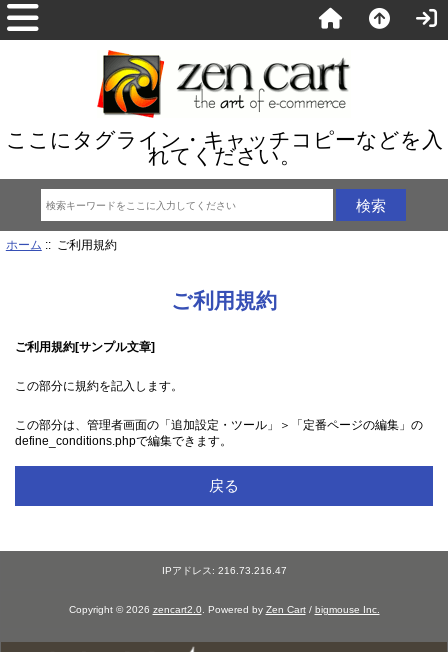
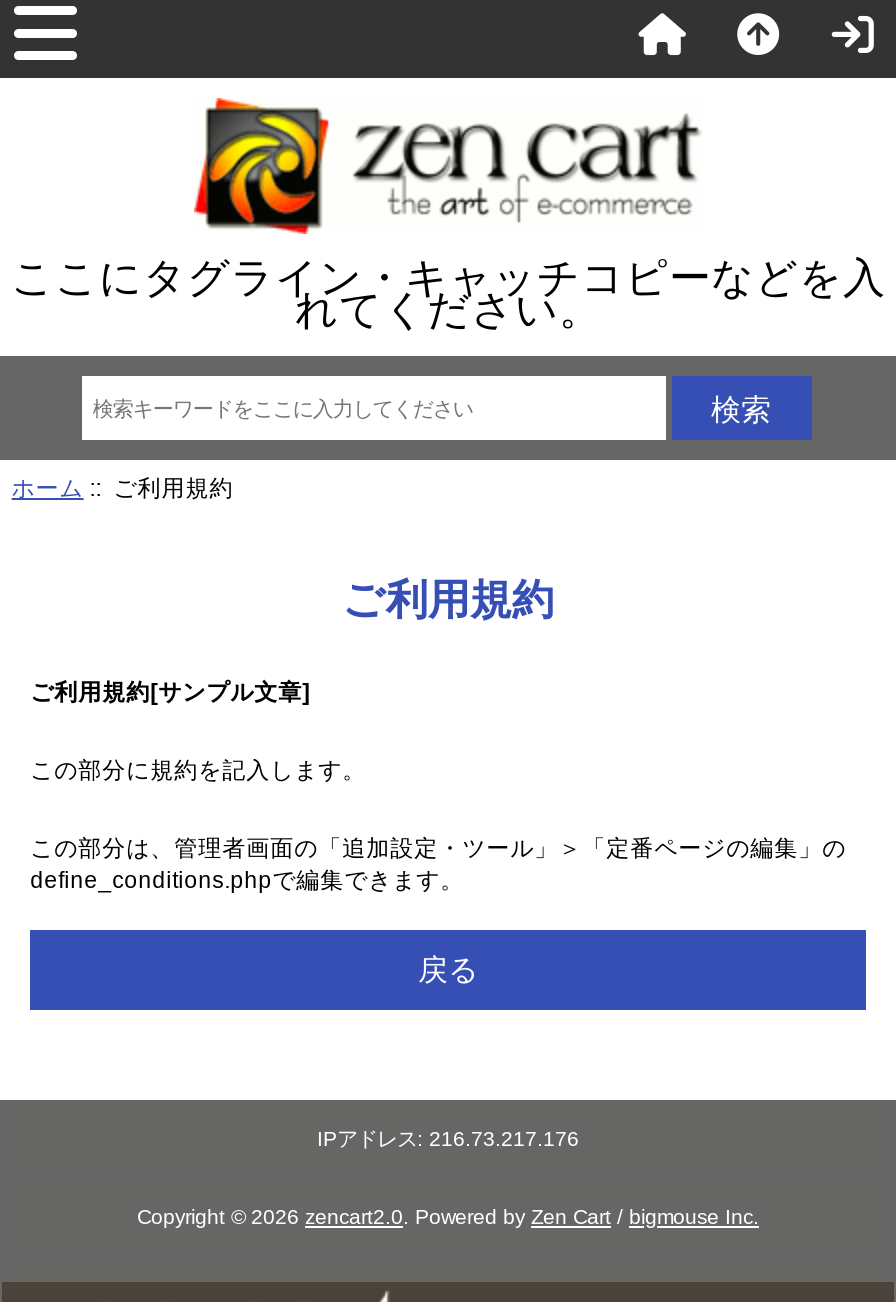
- IPアドレス: 216.73.216.47
+ IPアドレス: 216.73.217.176
